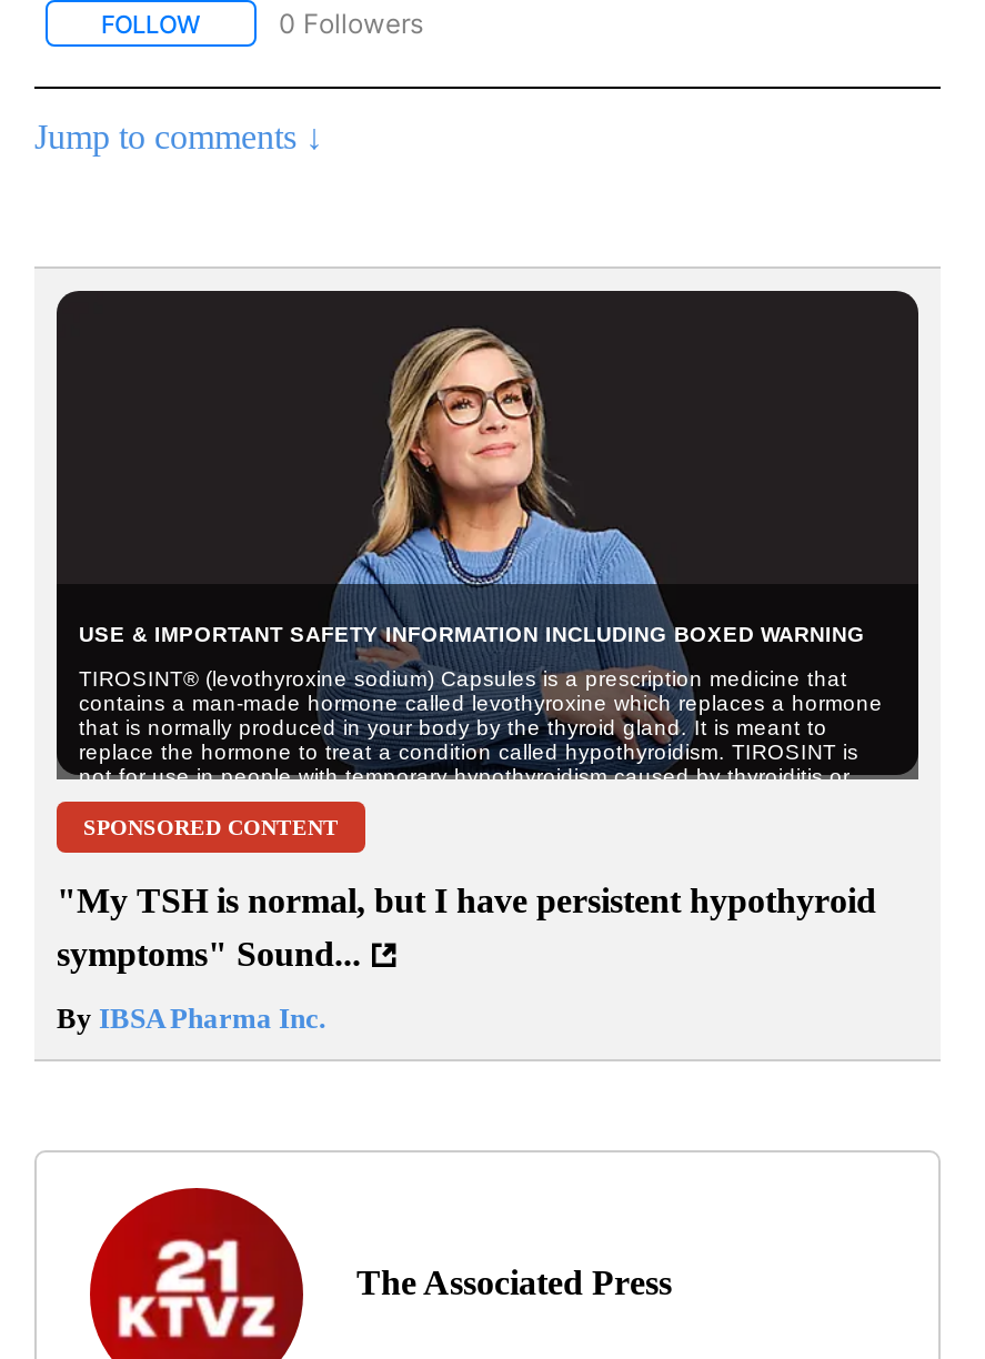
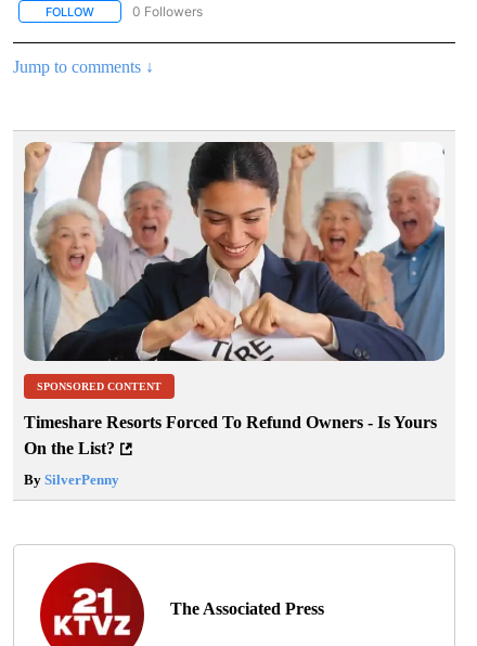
- [image]
+ [image]

- "My TSH is normal, but I have persistent hypothyroid
- symptoms" Sound...
+ Timeshare Resorts Forced To Refund Owners - Is Yours
+ On the List?

- By IBSA Pharma Inc.
+ By SilverPenny
